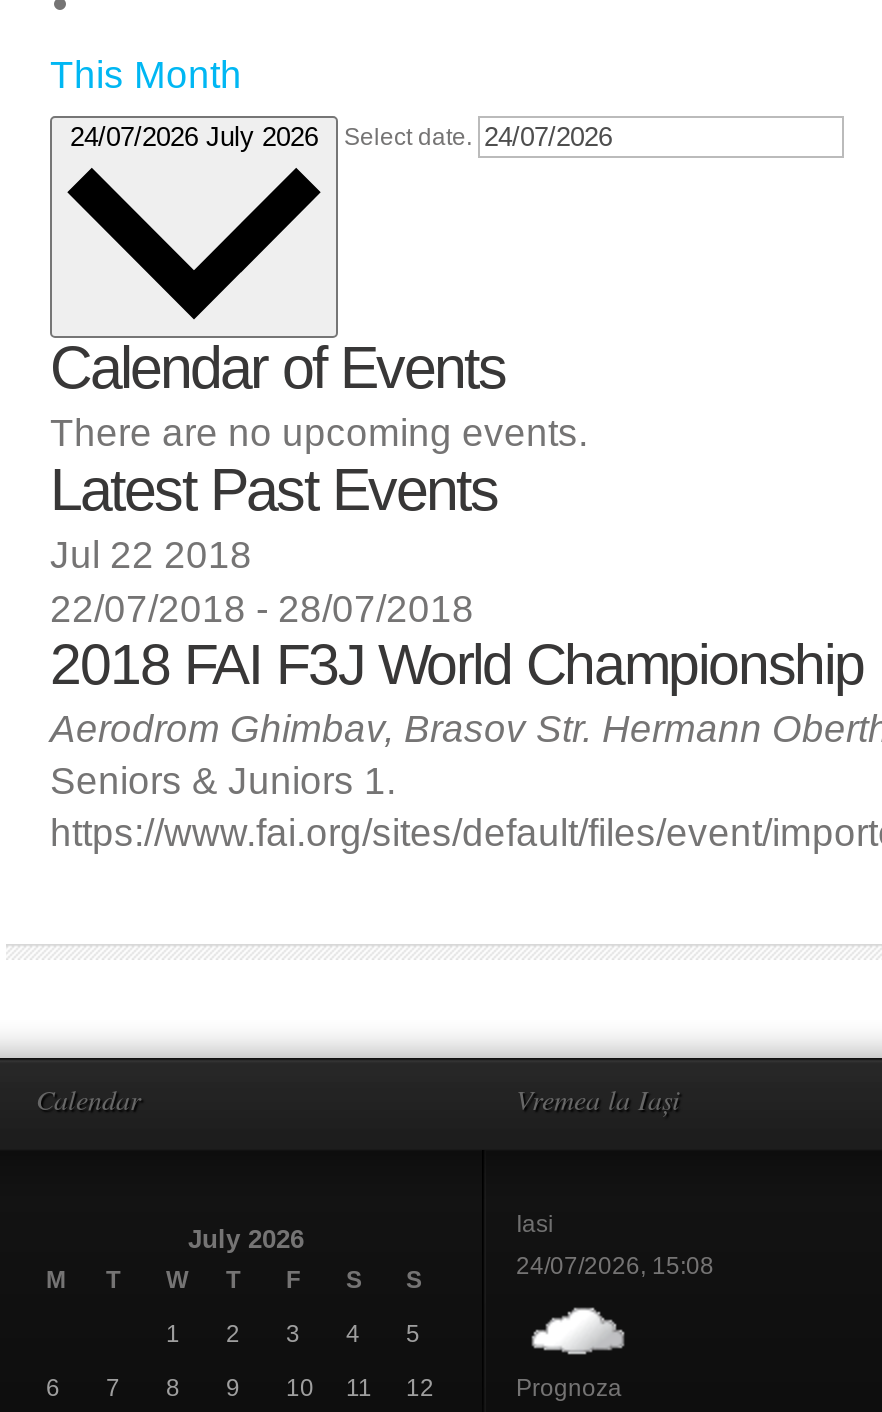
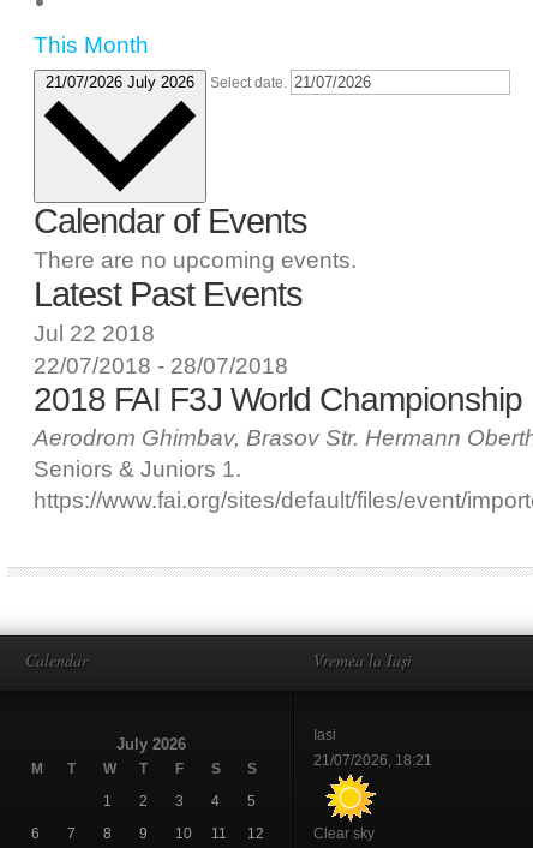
- 24/07/2026 July 2026 Select date.
+ 21/07/2026 July 2026 Select date.

- 24/07/2026, 15:08
+ 21/07/2026, 18:21

- [image]
- Prognoza
+ [image]
+ Clear sky
